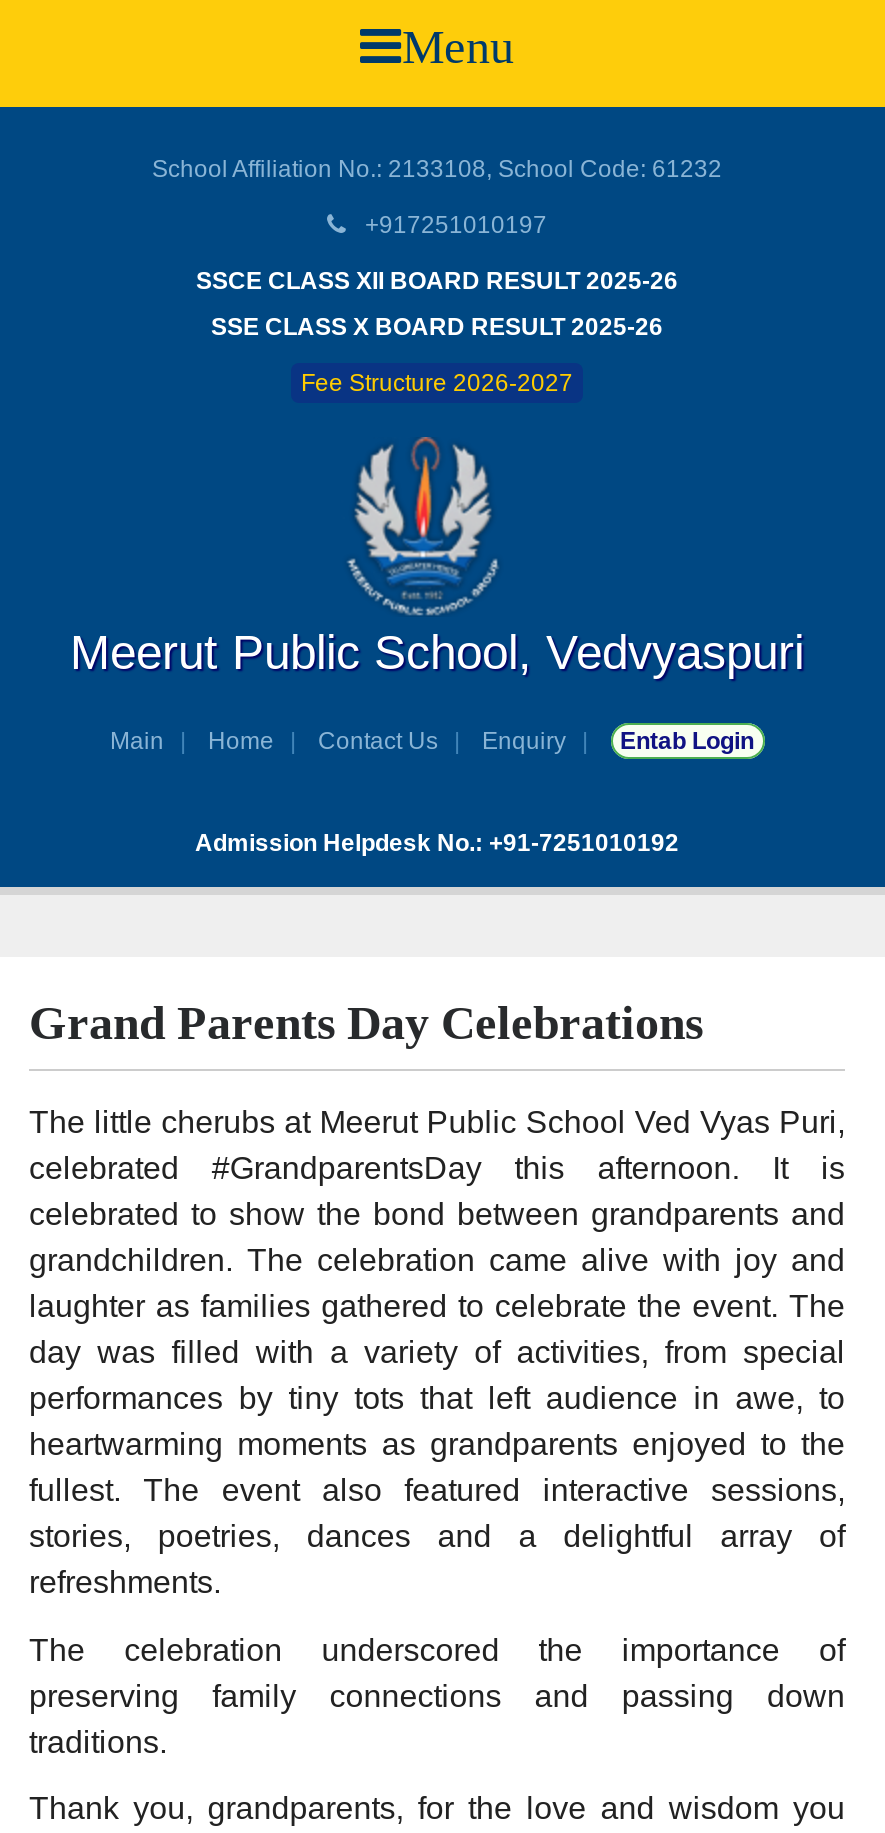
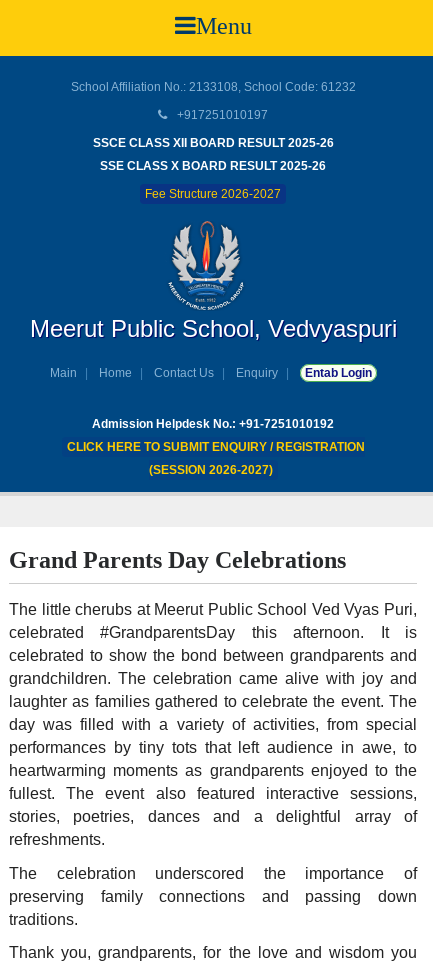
+ CLICK HERE TO SUBMIT ENQUIRY / REGISTRATION
+ (SESSION 2026-2027)
